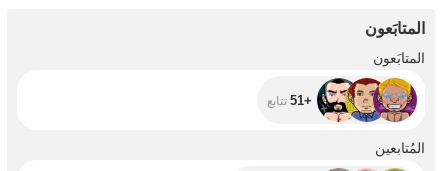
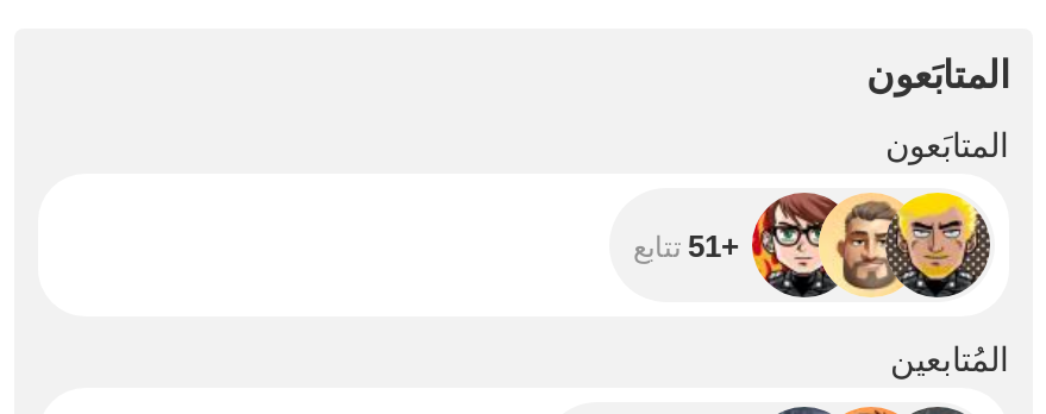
- [image]
+ [image]
